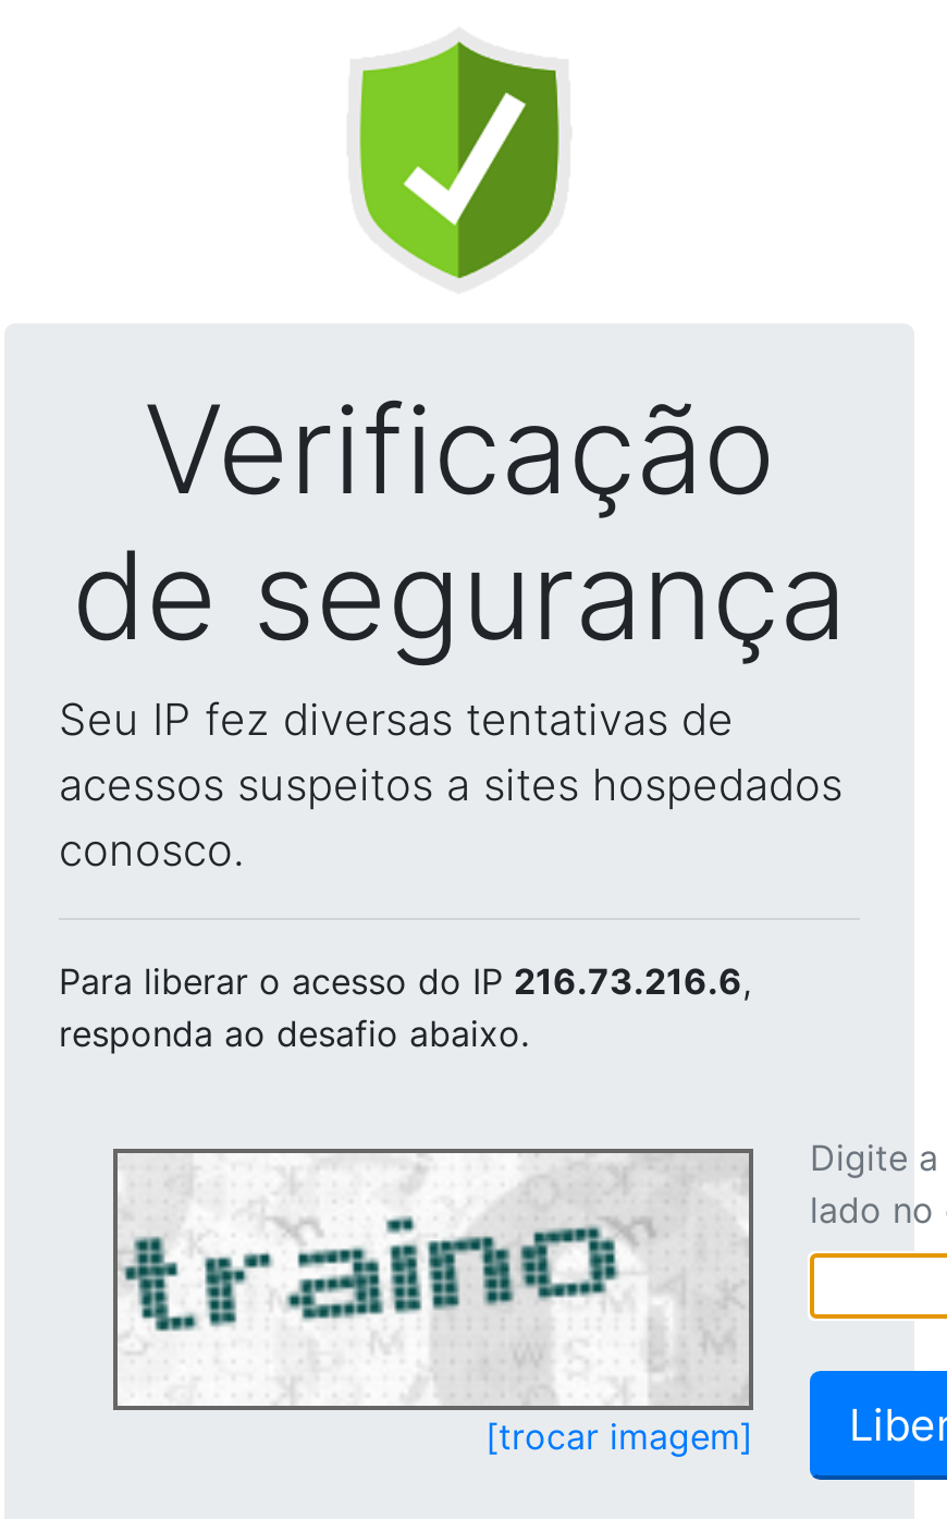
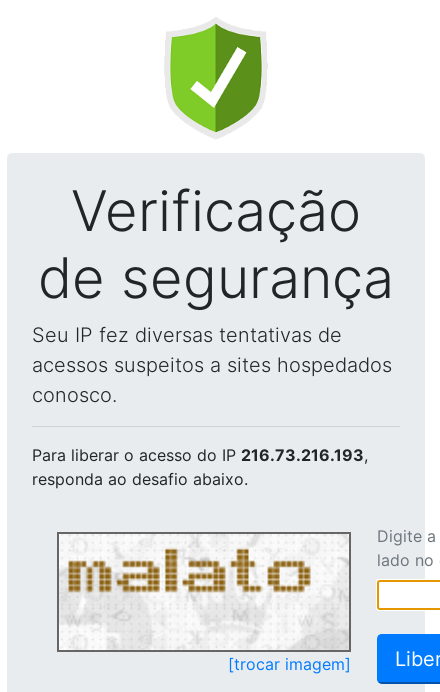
- Para liberar o acesso do IP 216.73.216.6,
+ Para liberar o acesso do IP 216.73.216.193,

- [image]
+ [image]
